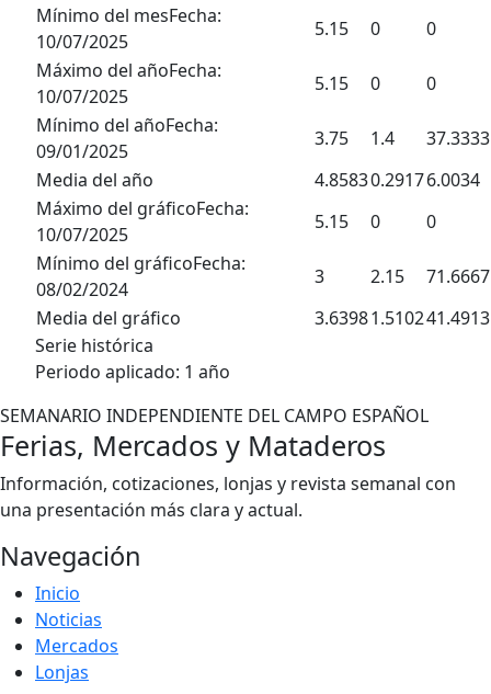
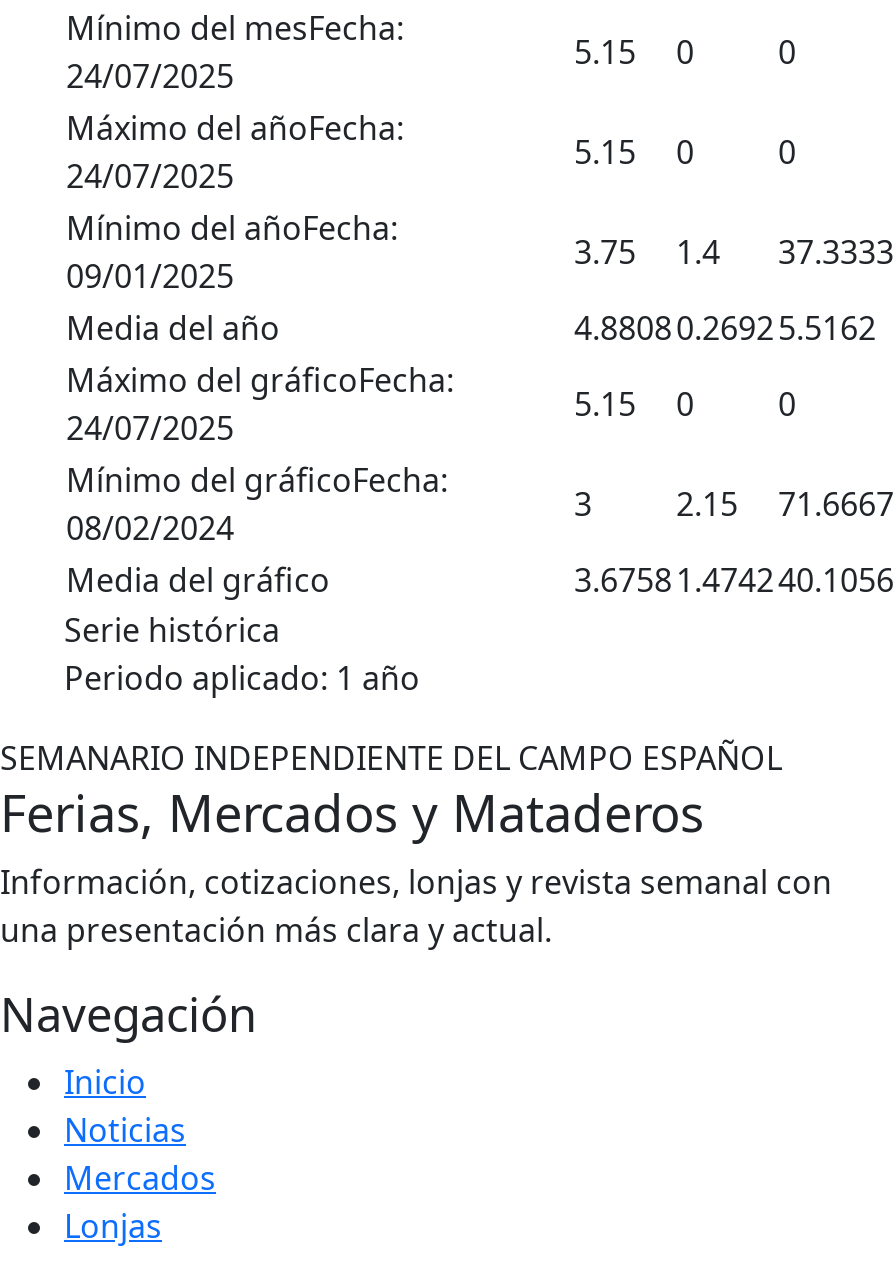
- 10/07/2025
+ 24/07/2025

- 10/07/2025
+ 24/07/2025

- 4.8583 0.2917 6.0034
+ 4.8808 0.2692 5.5162

- 10/07/2025
+ 24/07/2025

- 3.6398 1.5102 41.4913
+ 3.6758 1.4742 40.1056
